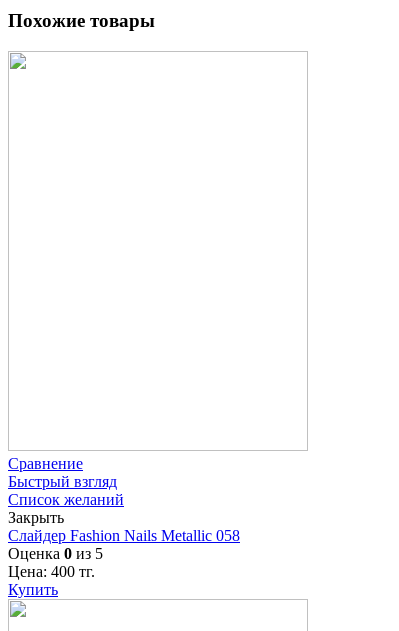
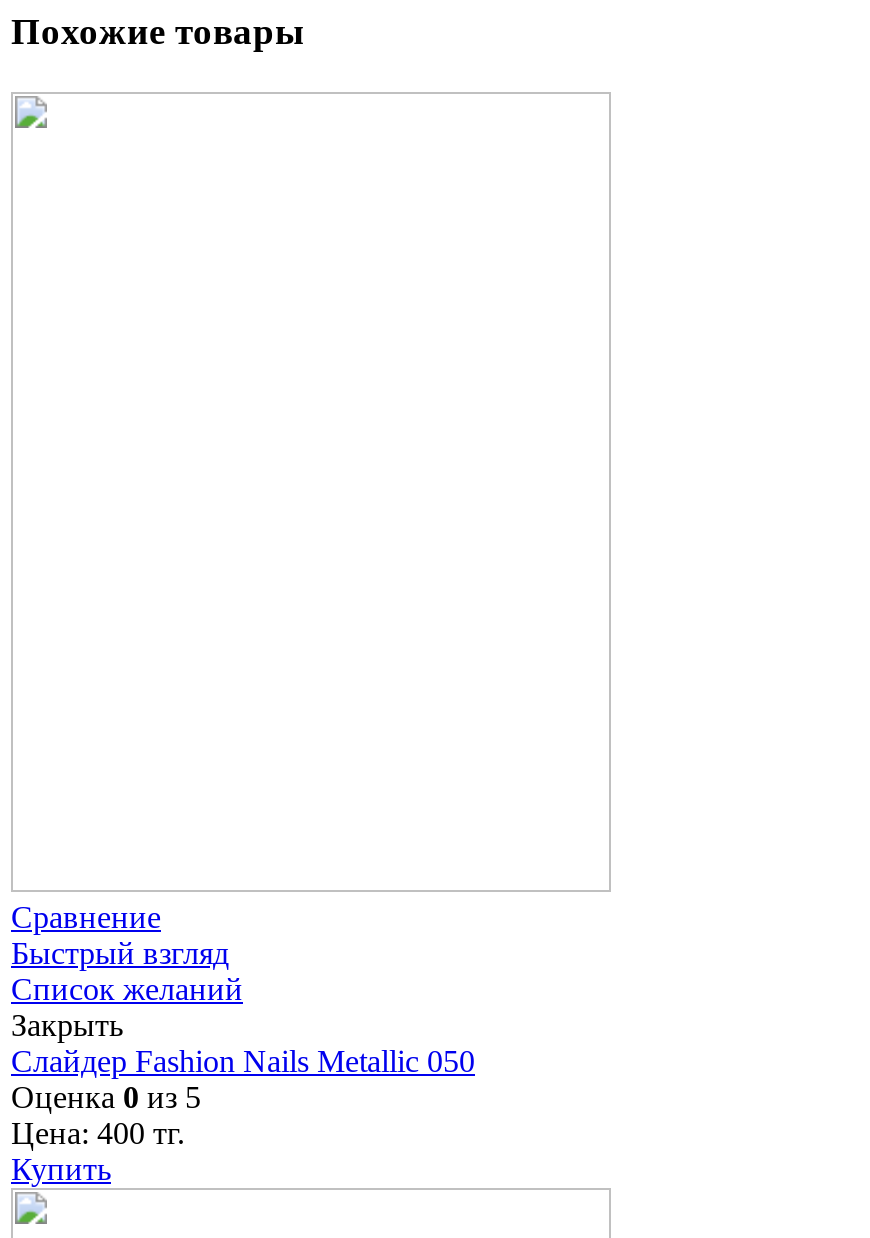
- Слайдер Fashion Nails Metallic 058
+ Слайдер Fashion Nails Metallic 050
